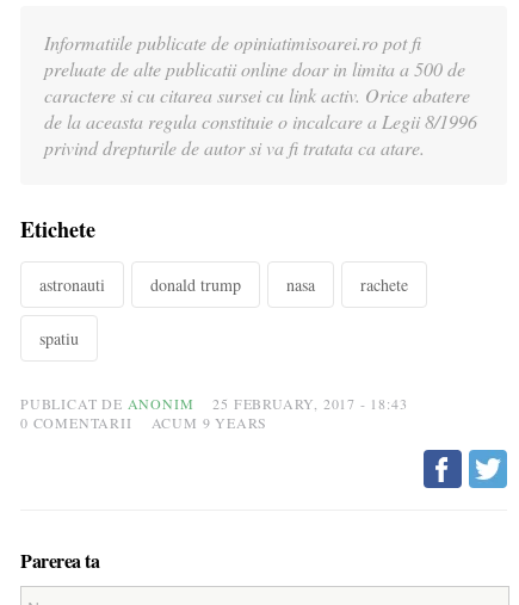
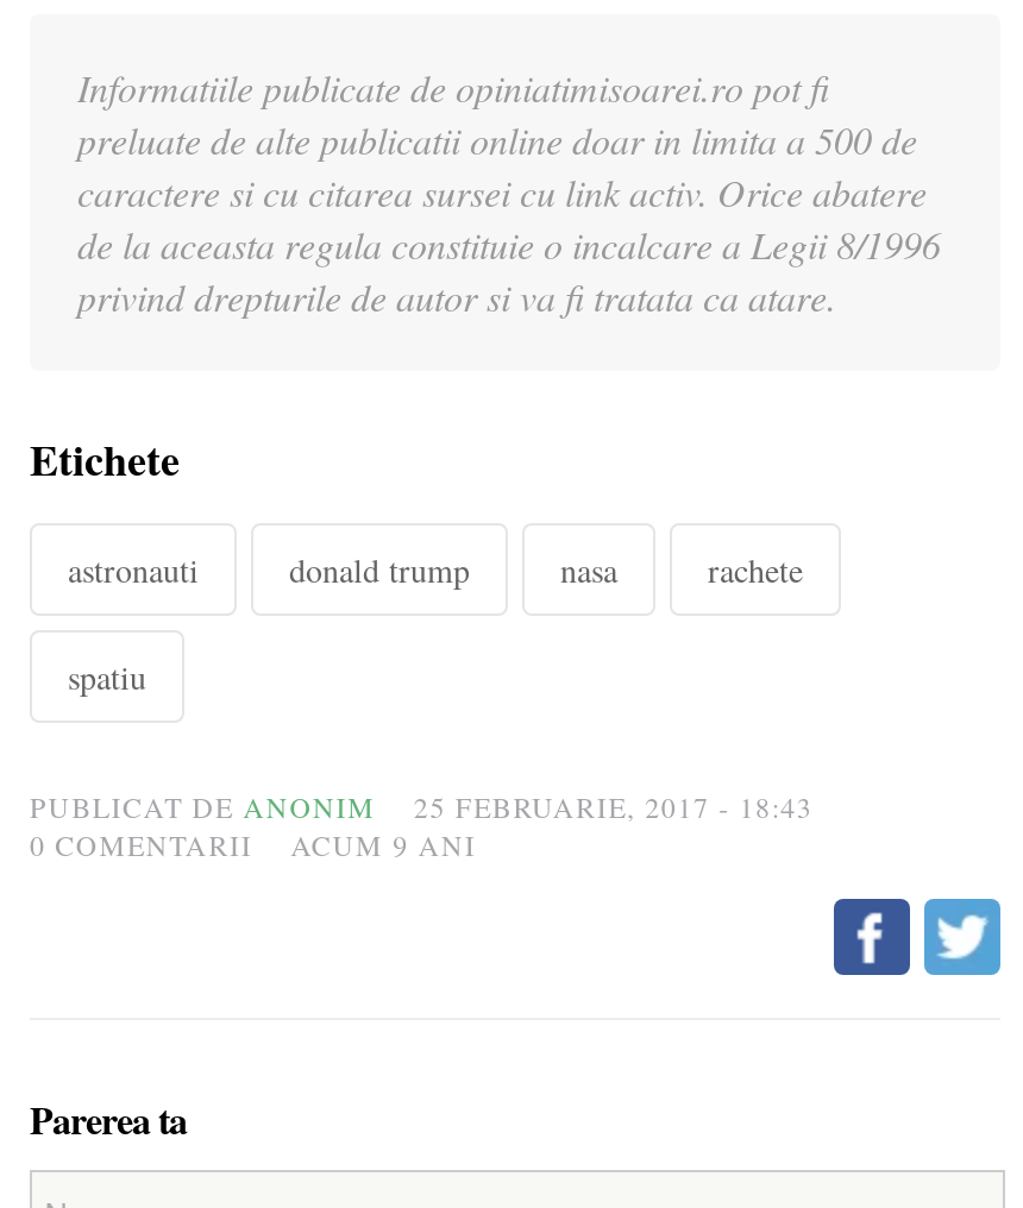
- PUBLICAT DE ANONIM 25 FEBRUARY, 2017 - 18:43
+ PUBLICAT DE ANONIM 25 FEBRUARIE, 2017 - 18:43

- 0 COMENTARII ACUM 9 YEARS
+ 0 COMENTARII ACUM 9 ANI
